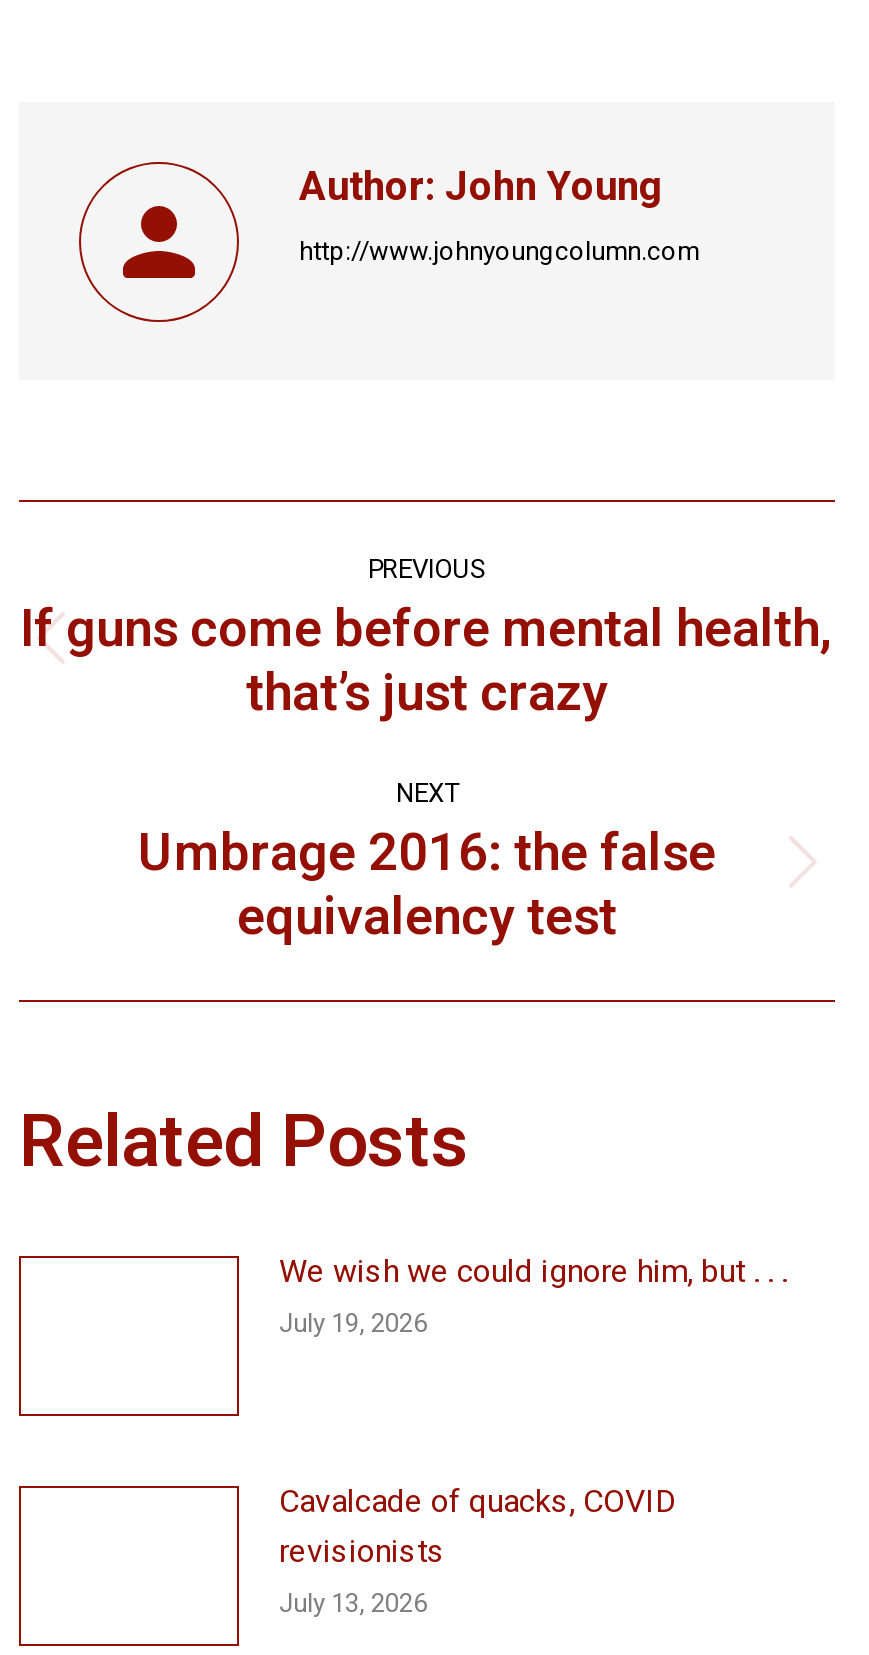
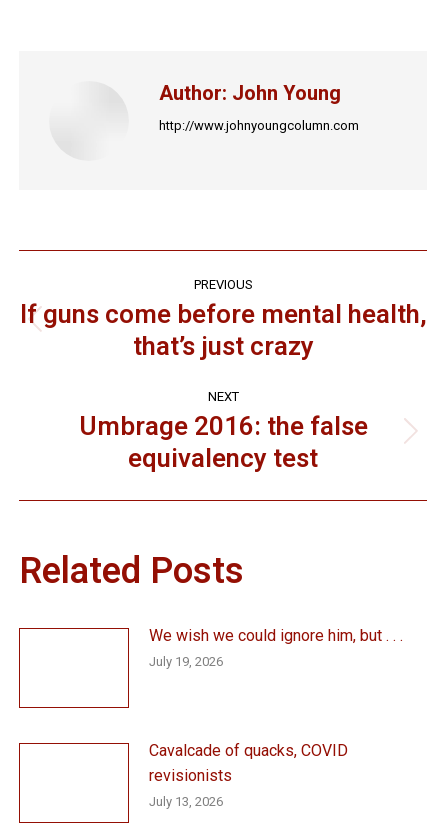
- [image]
